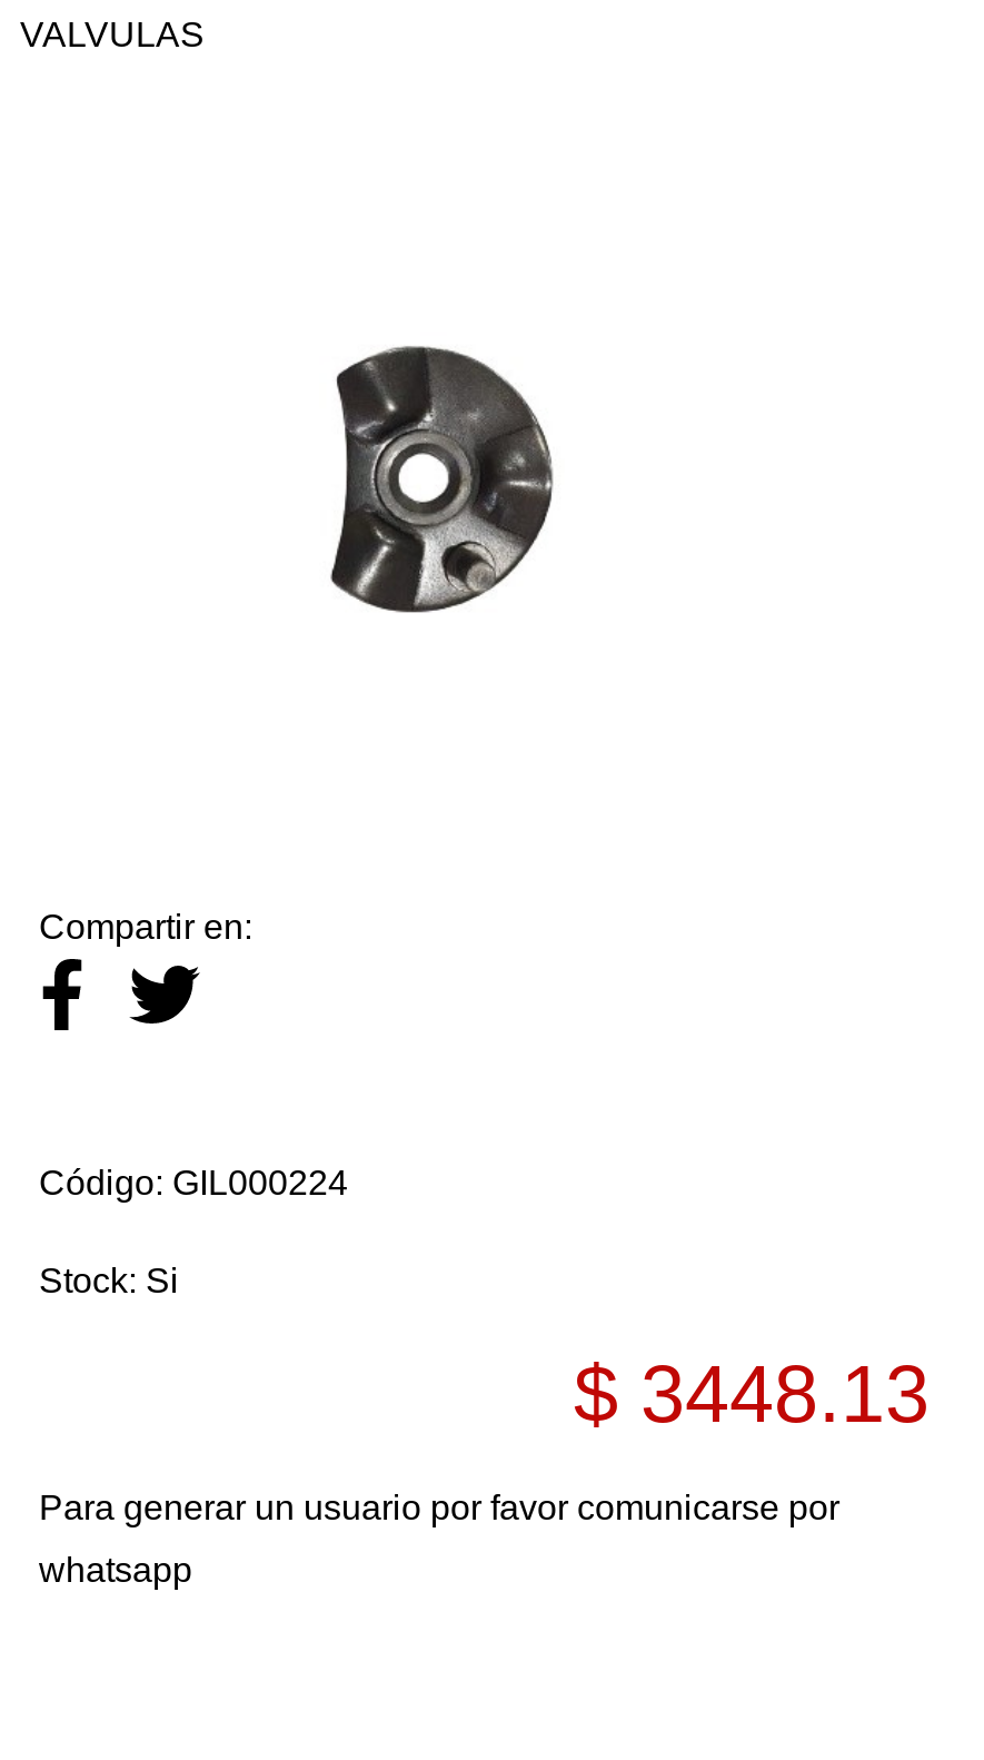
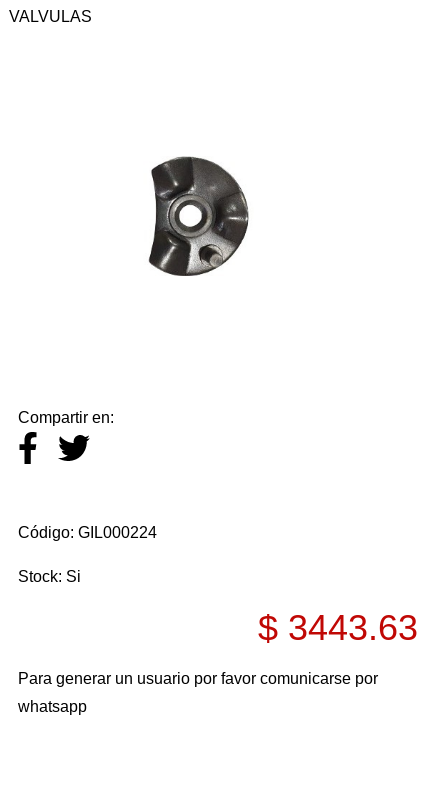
- $ 3448.13
+ $ 3443.63
